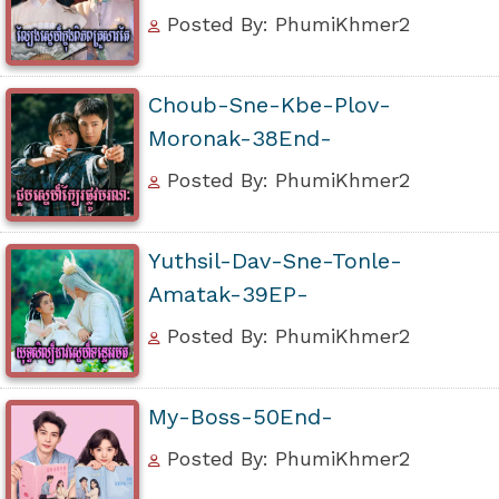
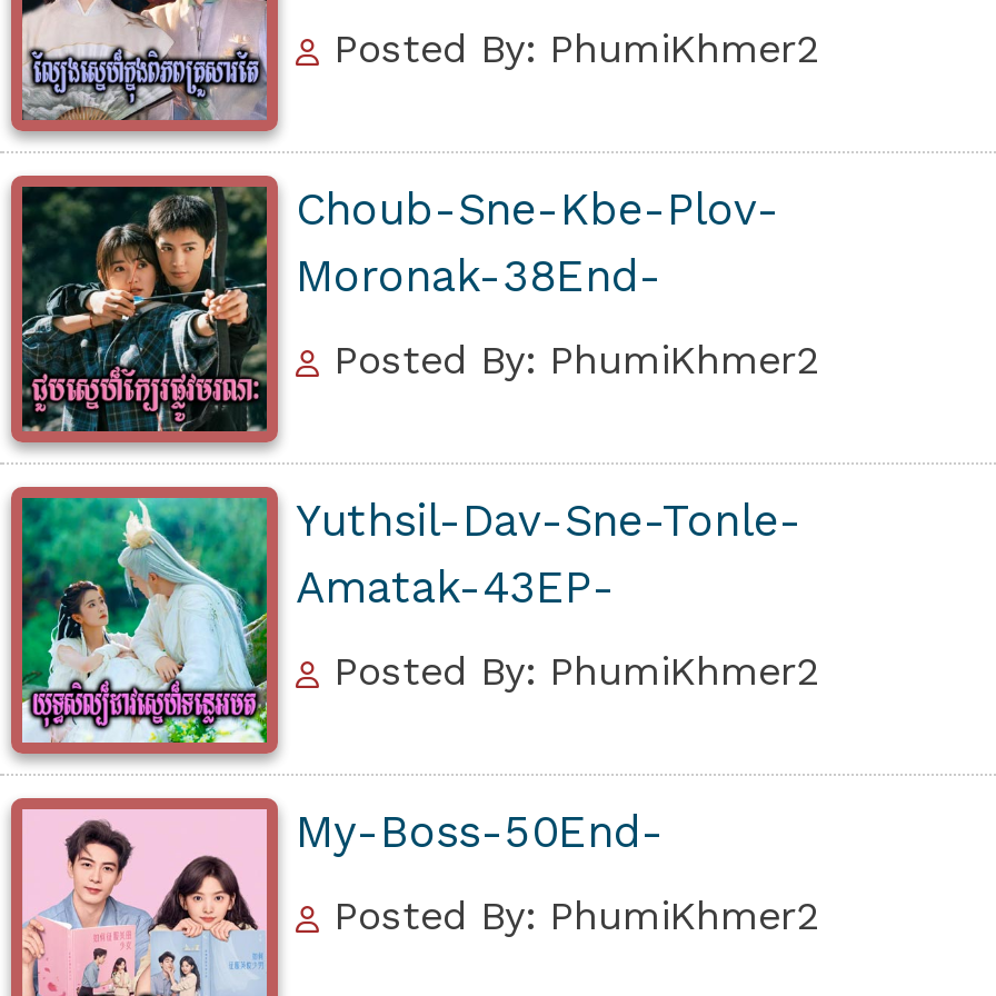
- Amatak-39EP-
+ Amatak-43EP-
